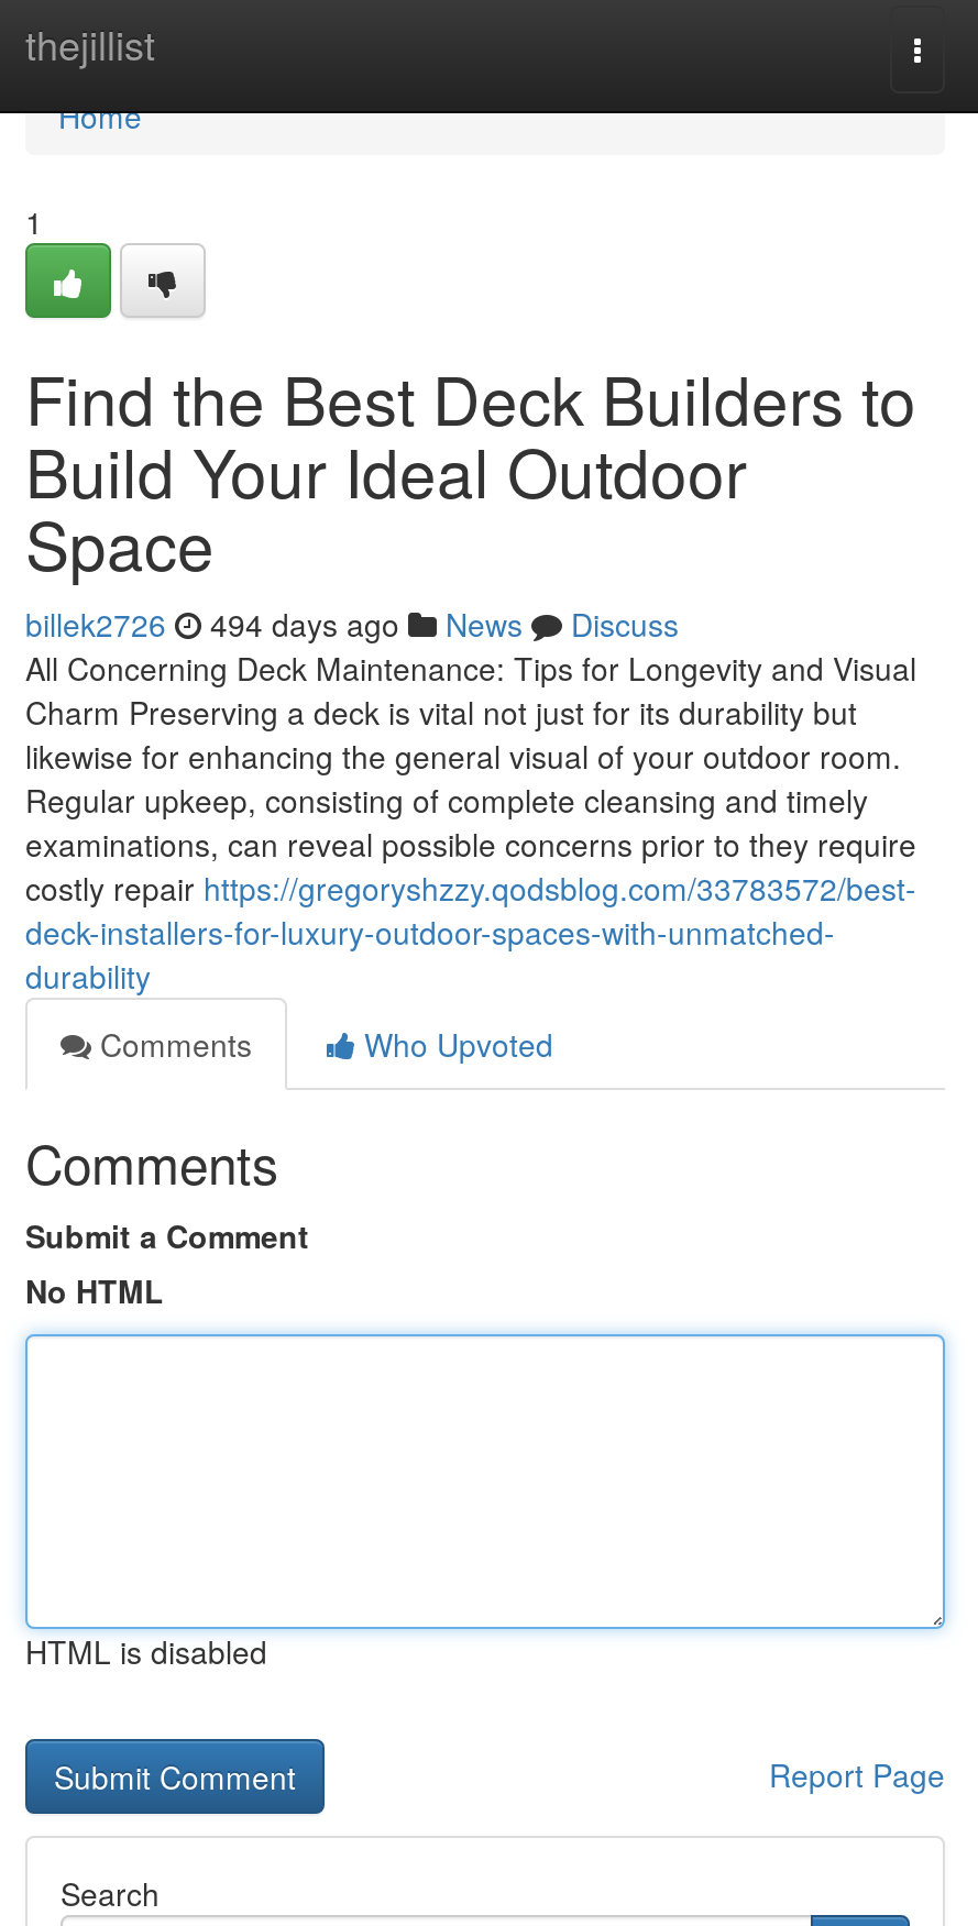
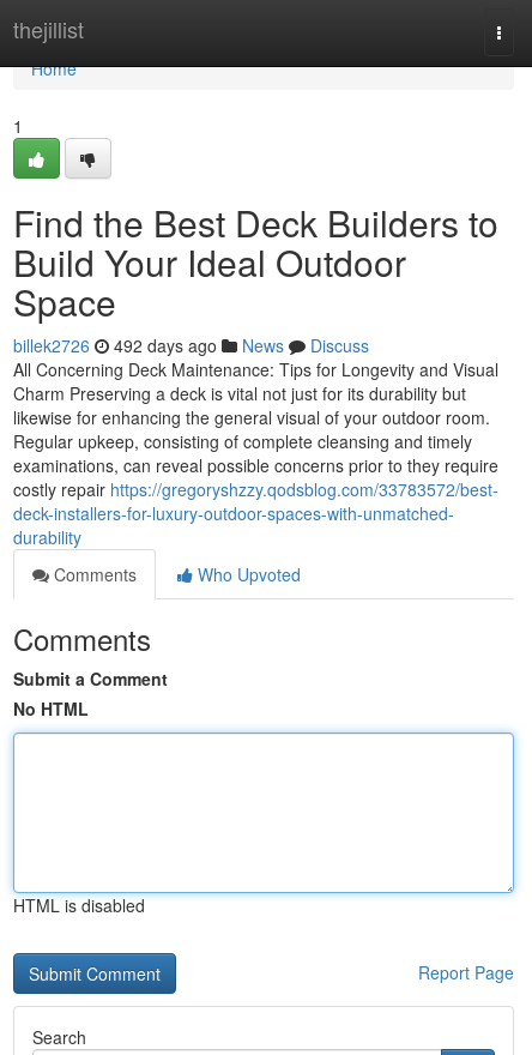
- billek2726 494 days ago News Discuss
+ billek2726 492 days ago News Discuss
